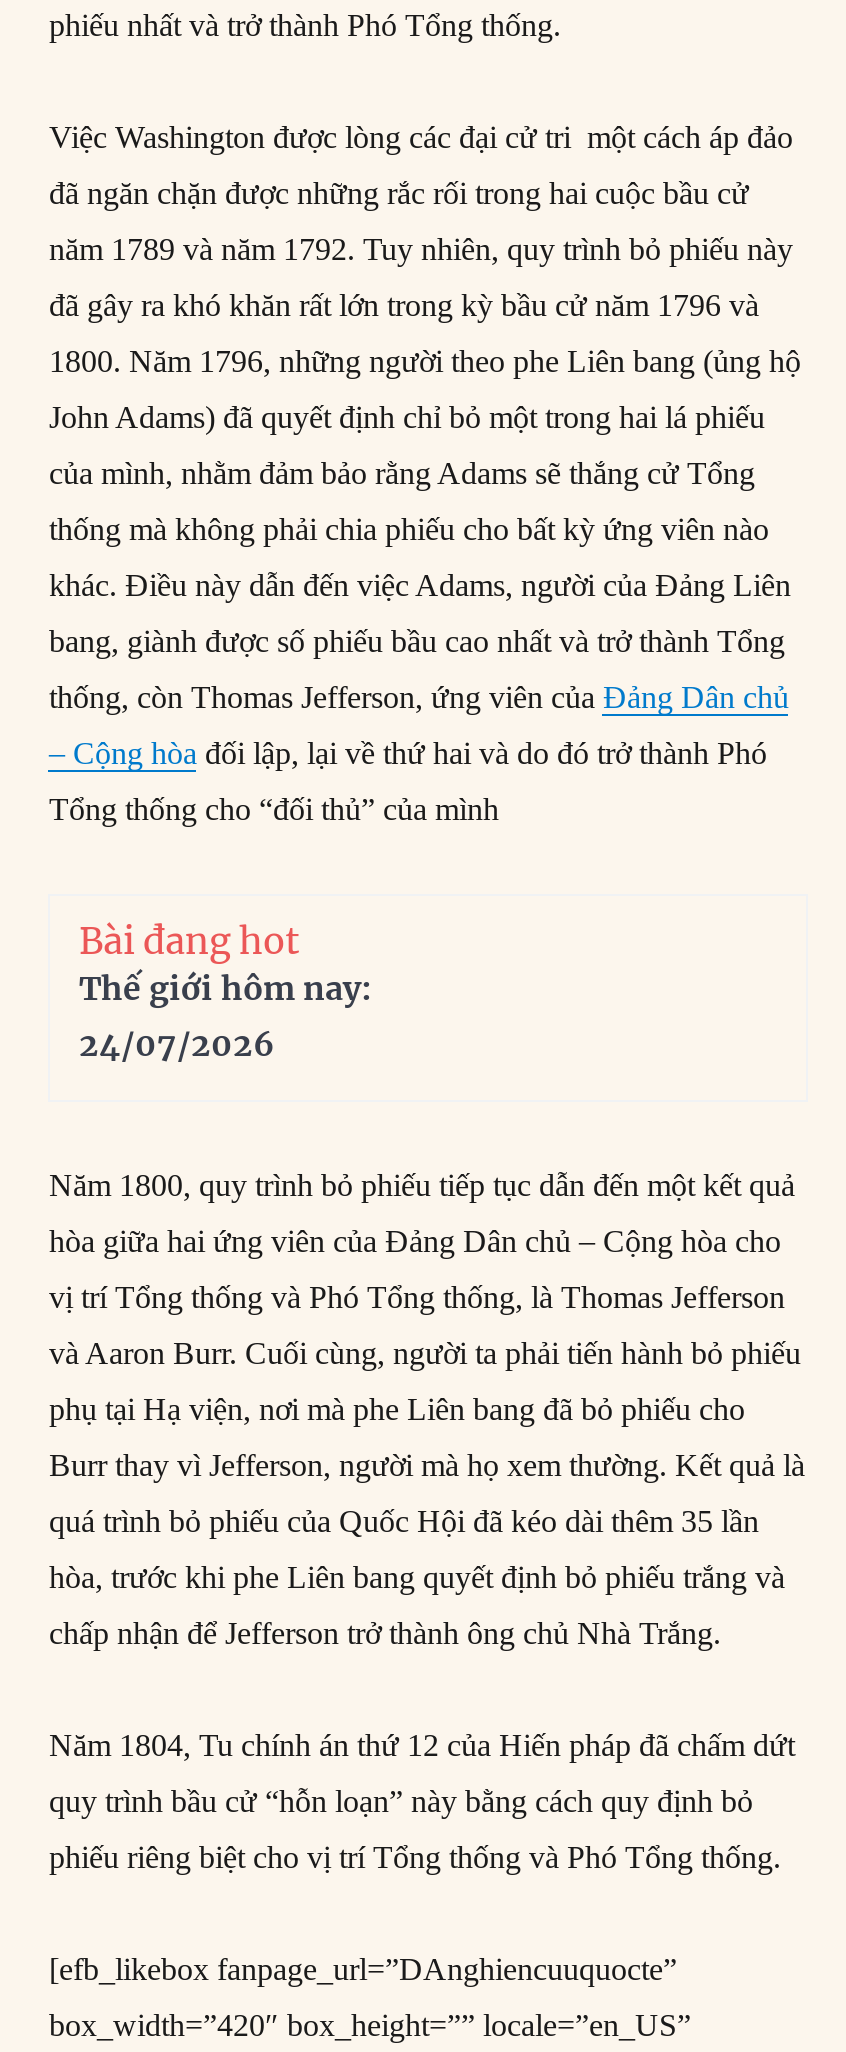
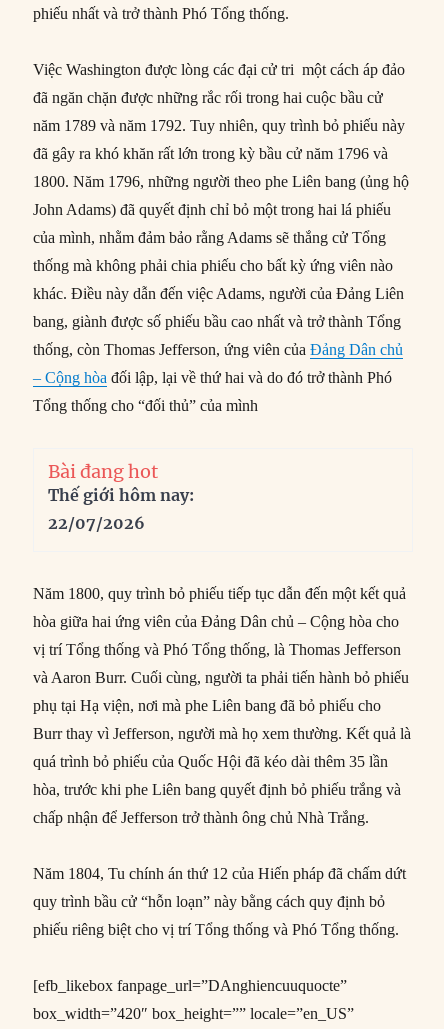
- 24/07/2026
+ 22/07/2026
